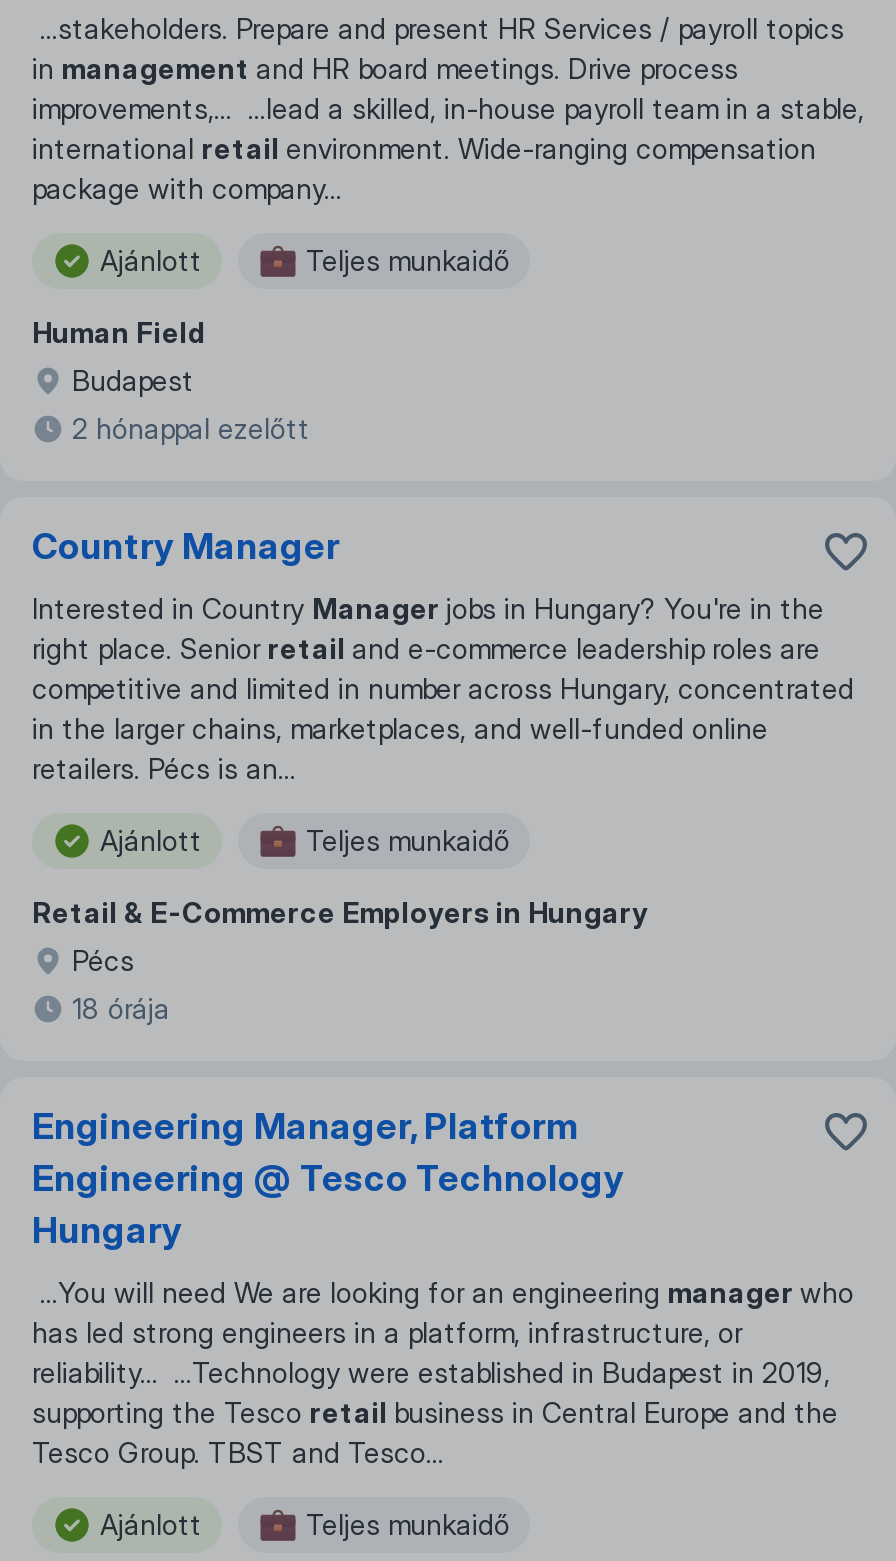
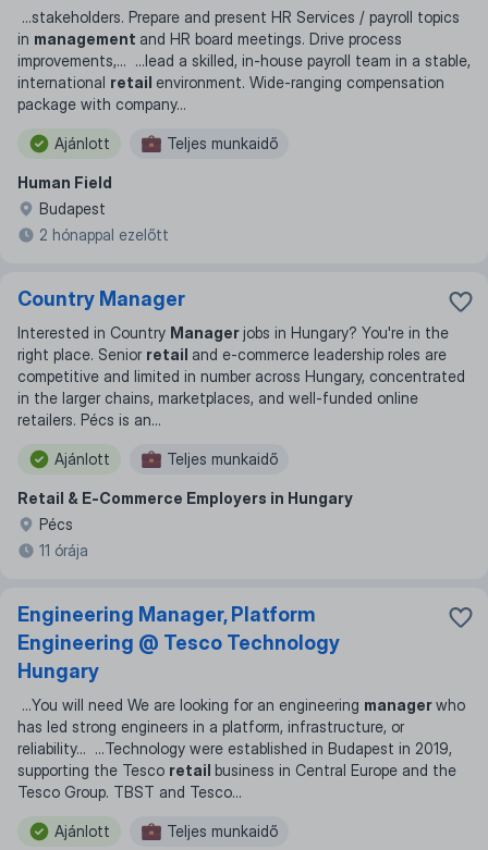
- 18 órája
+ 11 órája
